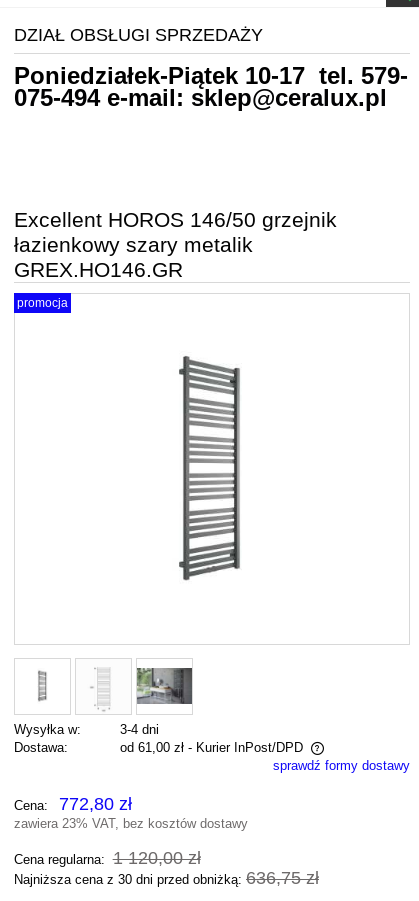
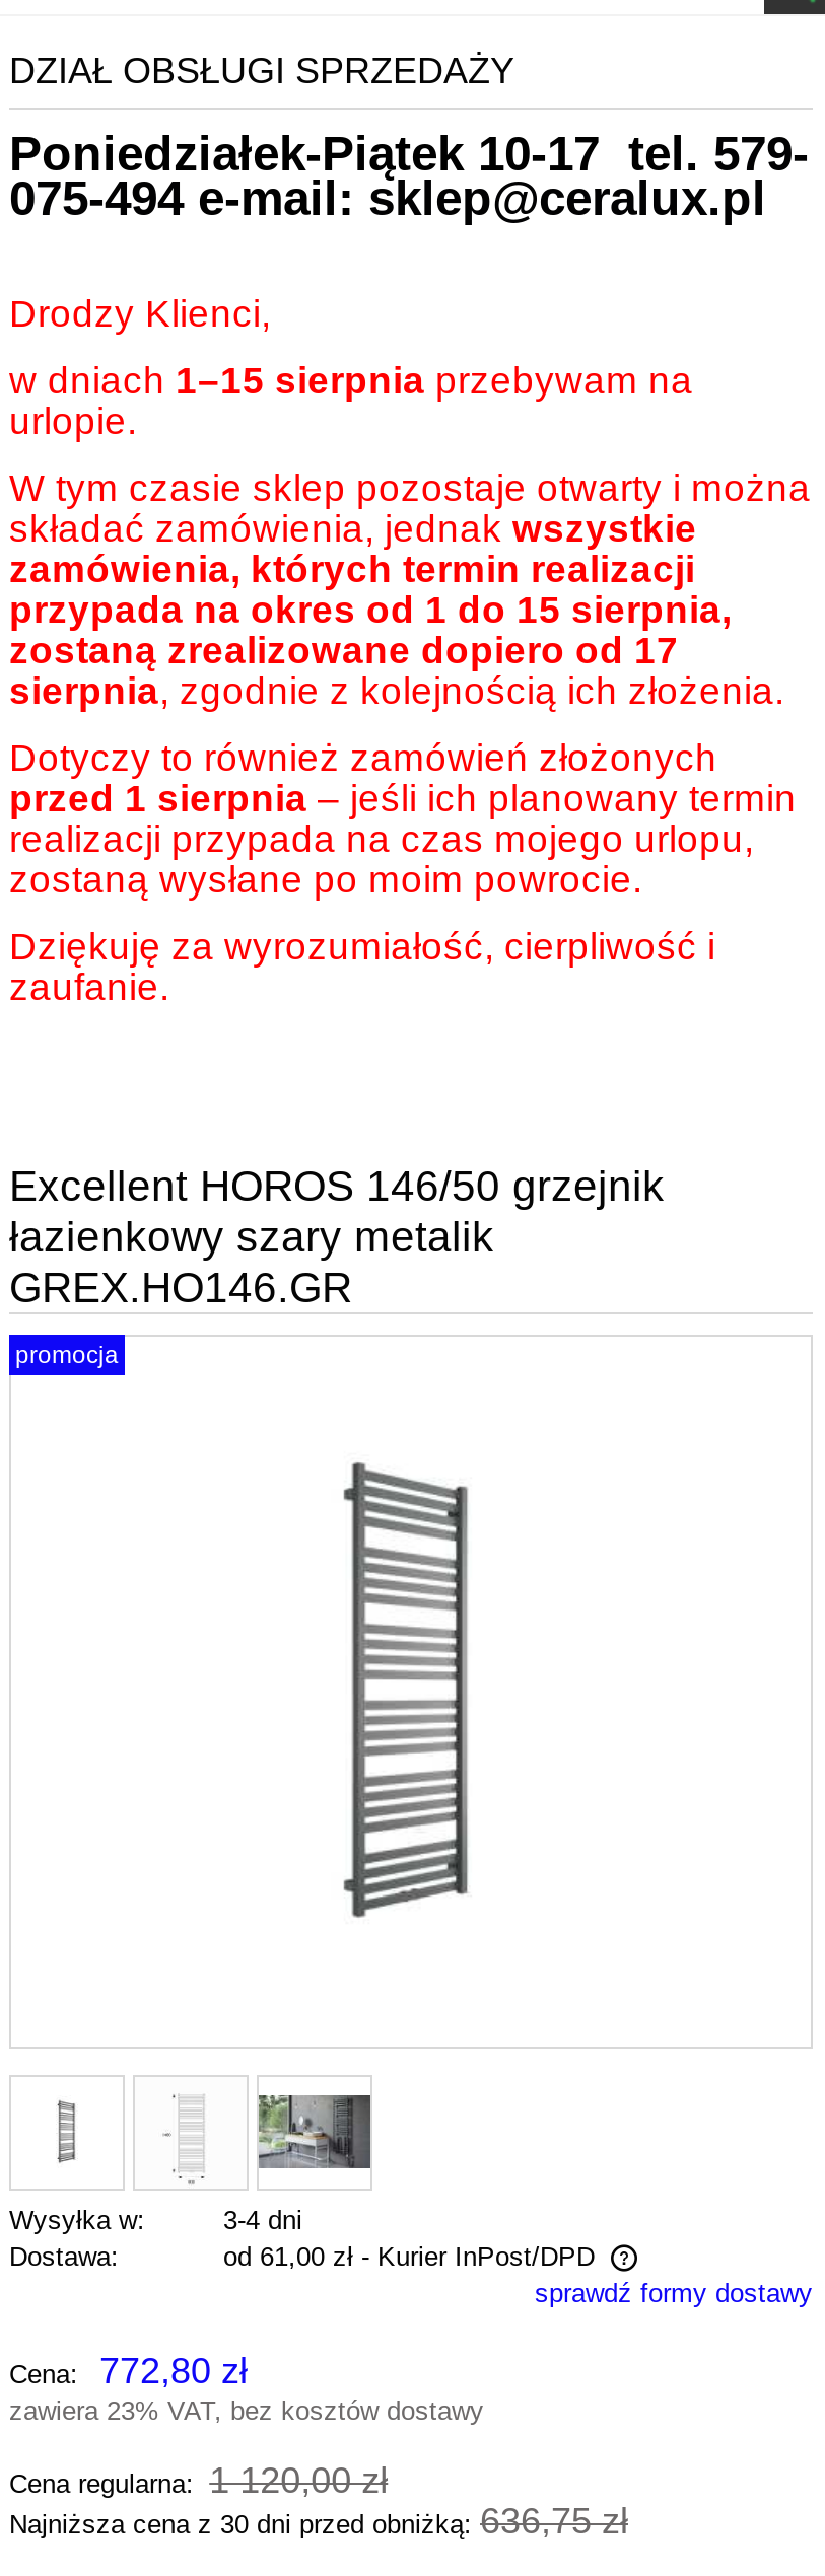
+ Drodzy Klienci,
+ w dniach 1–15 sierpnia przebywam na
+ urlopie.
+ W tym czasie sklep pozostaje otwarty i można
+ składać zamówienia, jednak wszystkie
+ zamówienia, których termin realizacji
+ przypada na okres od 1 do 15 sierpnia,
+ zostaną zrealizowane dopiero od 17
+ sierpnia, zgodnie z kolejnością ich złożenia.
+ Dotyczy to również zamówień złożonych
+ przed 1 sierpnia – jeśli ich planowany termin
+ realizacji przypada na czas mojego urlopu,
+ zostaną wysłane po moim powrocie.
+ Dziękuję za wyrozumiałość, cierpliwość i
+ zaufanie.
